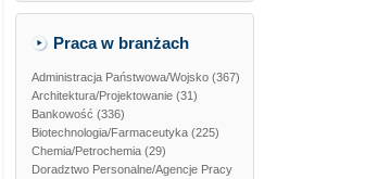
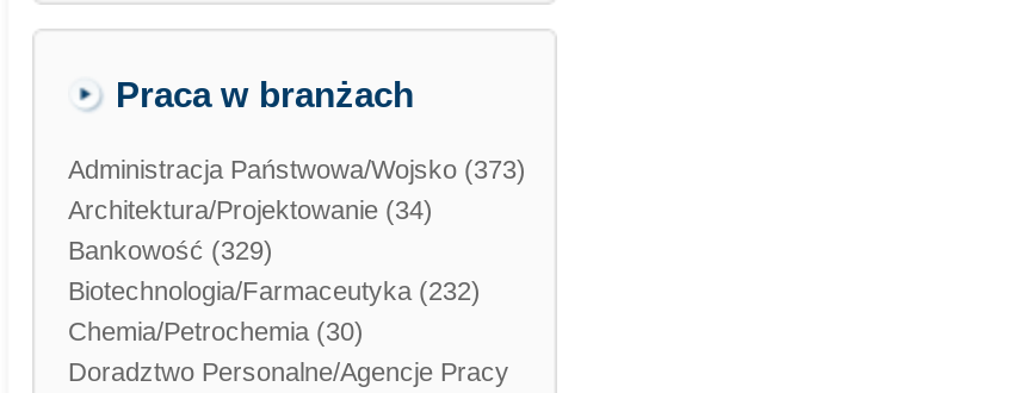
- Administracja Państwowa/Wojsko (367)
+ Administracja Państwowa/Wojsko (373)

- Architektura/Projektowanie (31)
+ Architektura/Projektowanie (34)

- Bankowość (336)
+ Bankowość (329)

- Biotechnologia/Farmaceutyka (225)
+ Biotechnologia/Farmaceutyka (232)

- Chemia/Petrochemia (29)
+ Chemia/Petrochemia (30)
